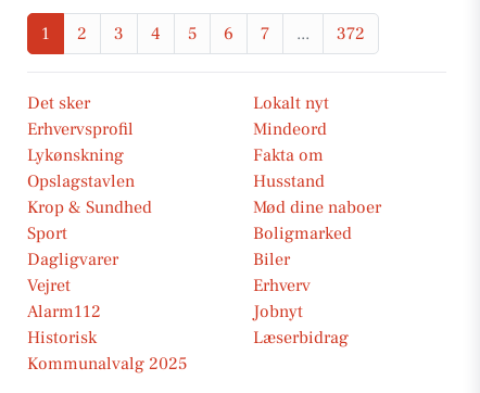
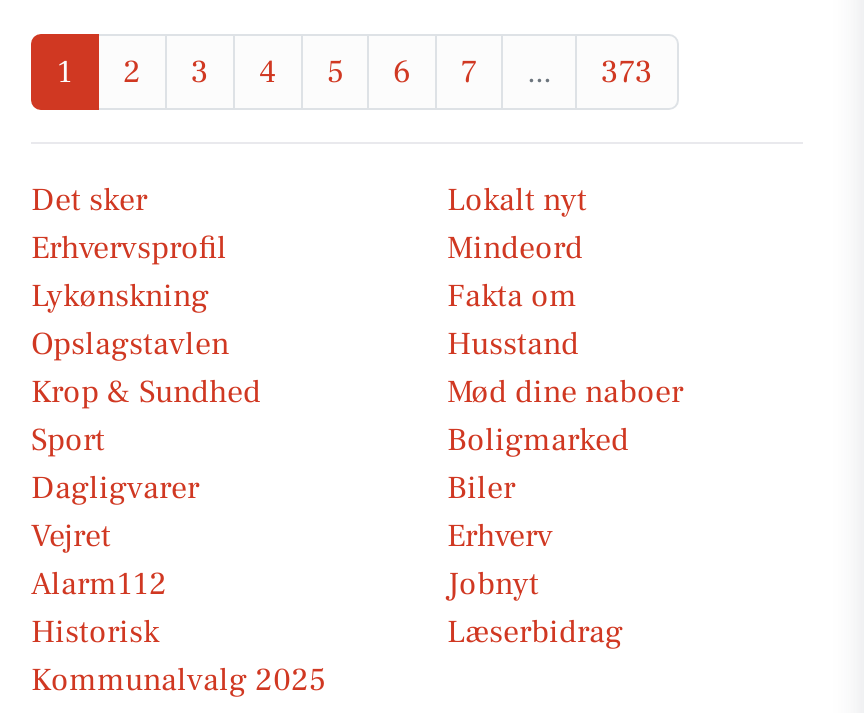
- 372
+ 373
